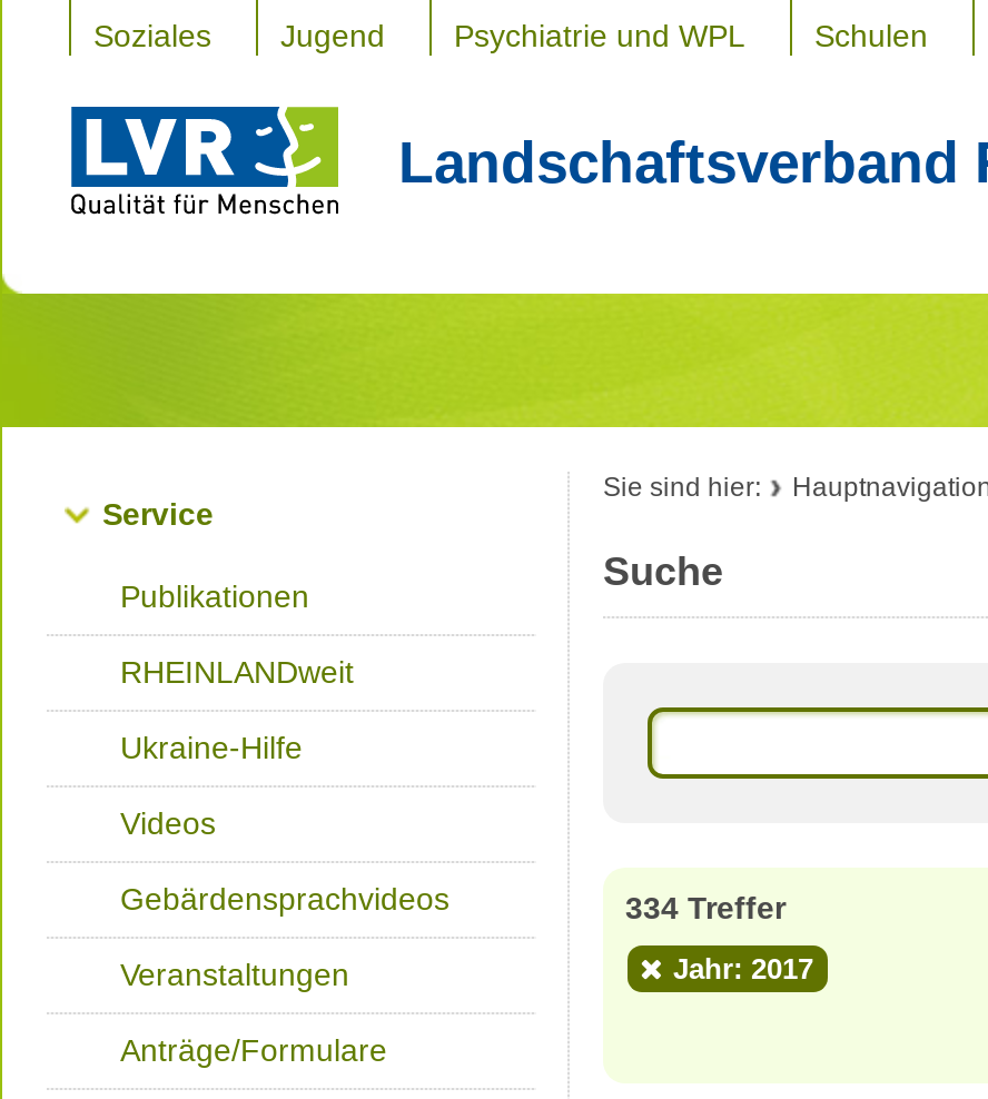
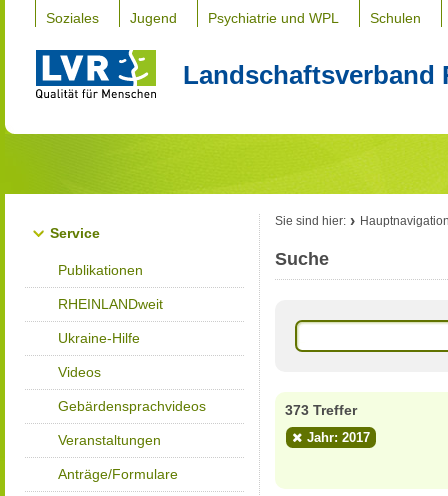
- 334 Treffer
+ 373 Treffer
